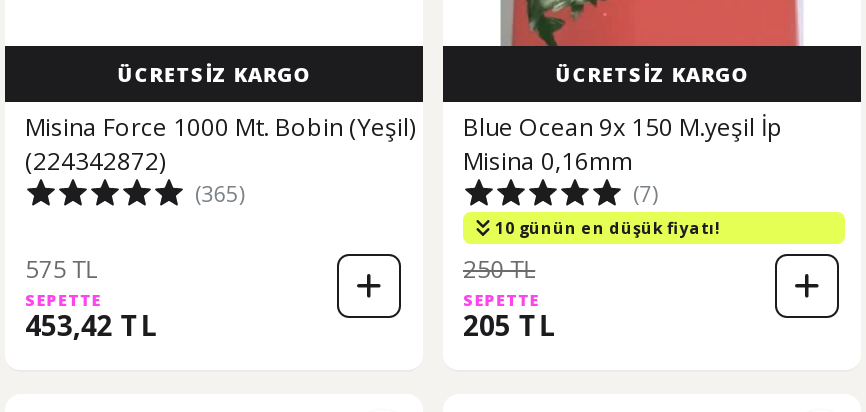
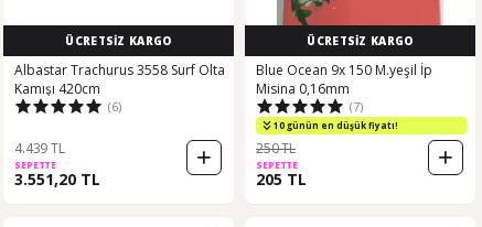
- Misina Force 1000 Mt. Bobin (Yeşil)
- (224342872)
- (365)
+ Albastar Trachurus 3558 Surf Olta
+ Kamışı 420cm
+ (6)

- 575 TL
+ 4.439 TL

- 453,42 TL
+ 3.551,20 TL
